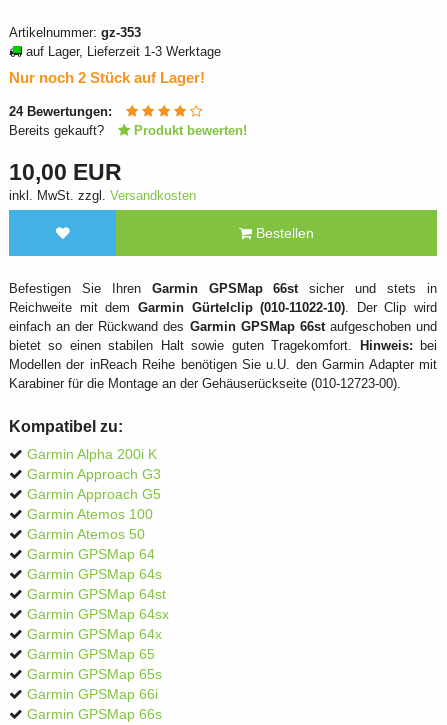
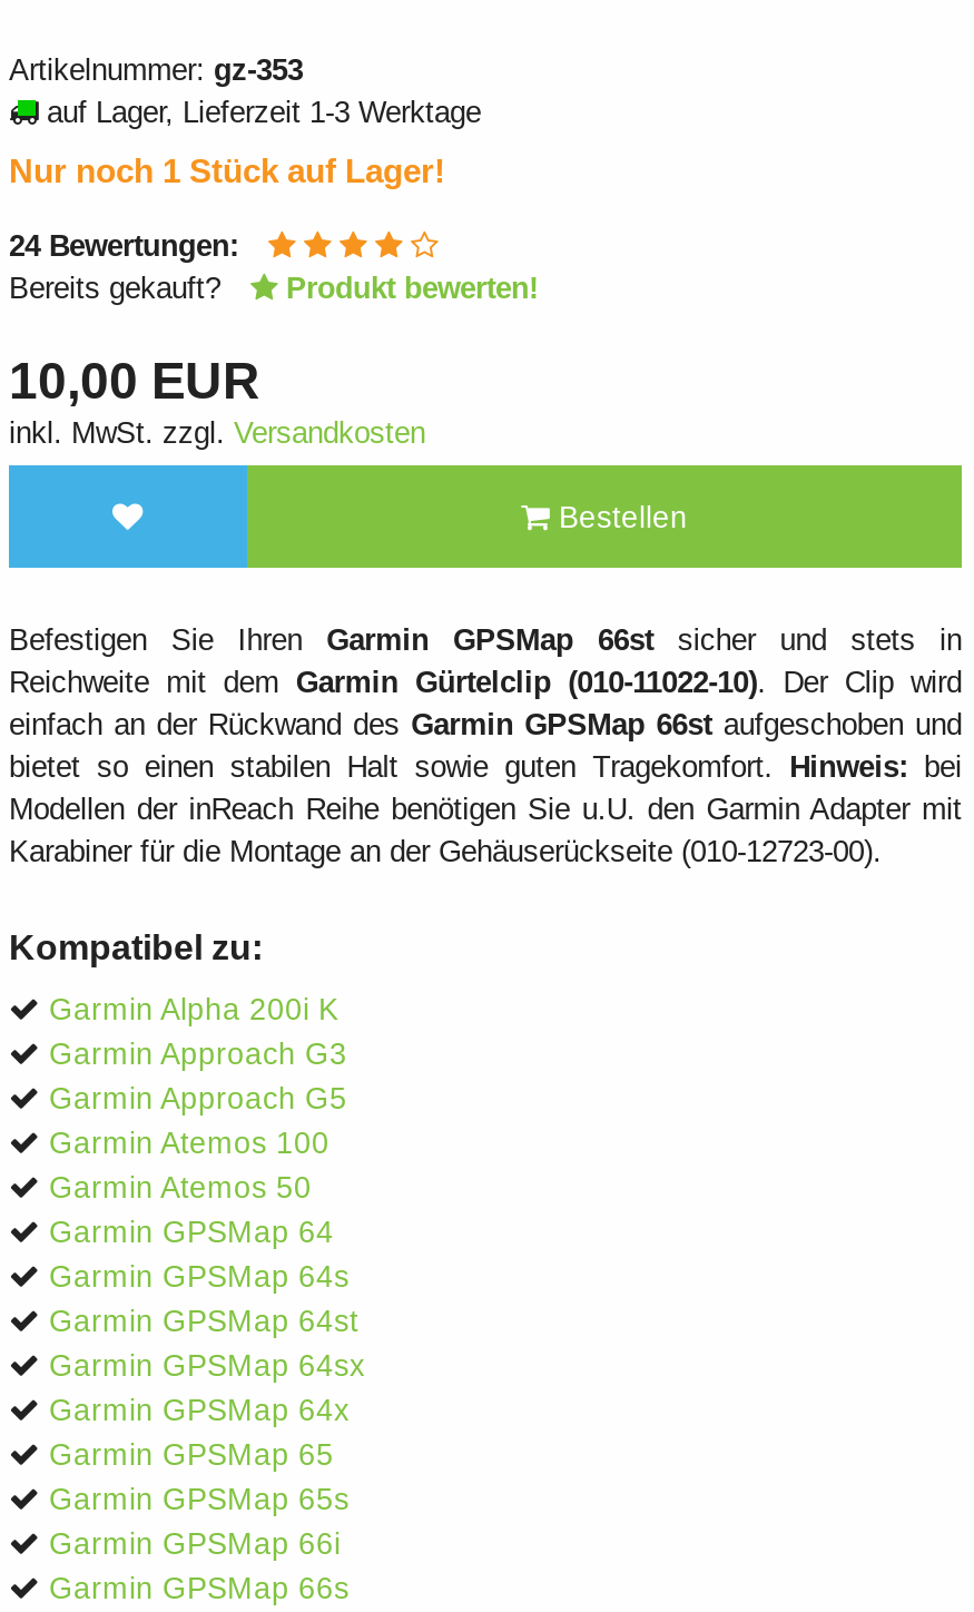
- Nur noch 2 Stück auf Lager!
+ Nur noch 1 Stück auf Lager!
